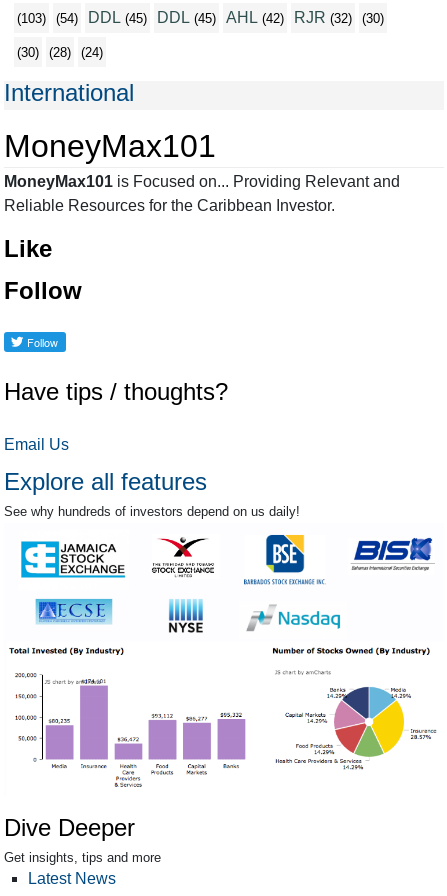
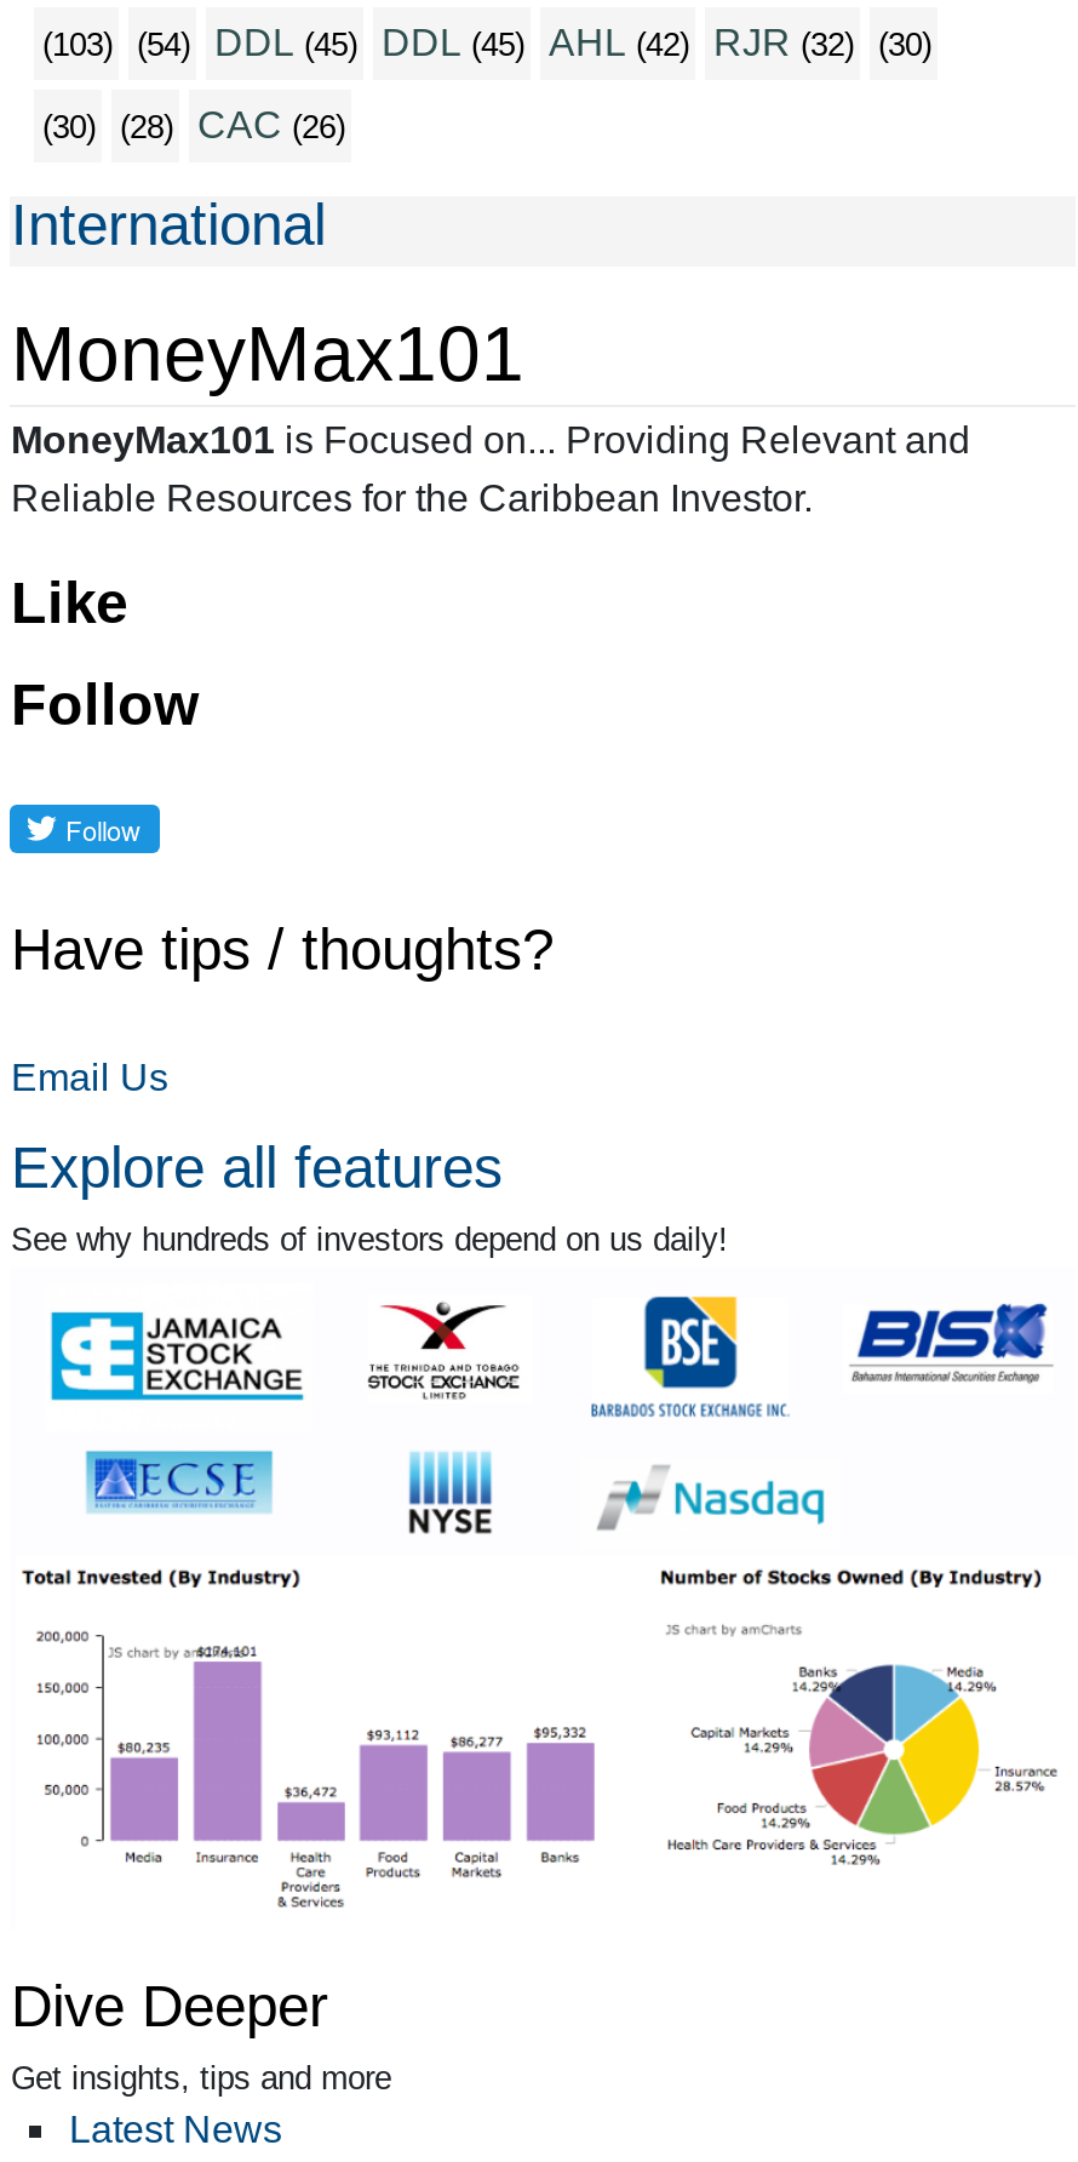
- (30) (28) (24)
+ (30) (28) CAC (26)
